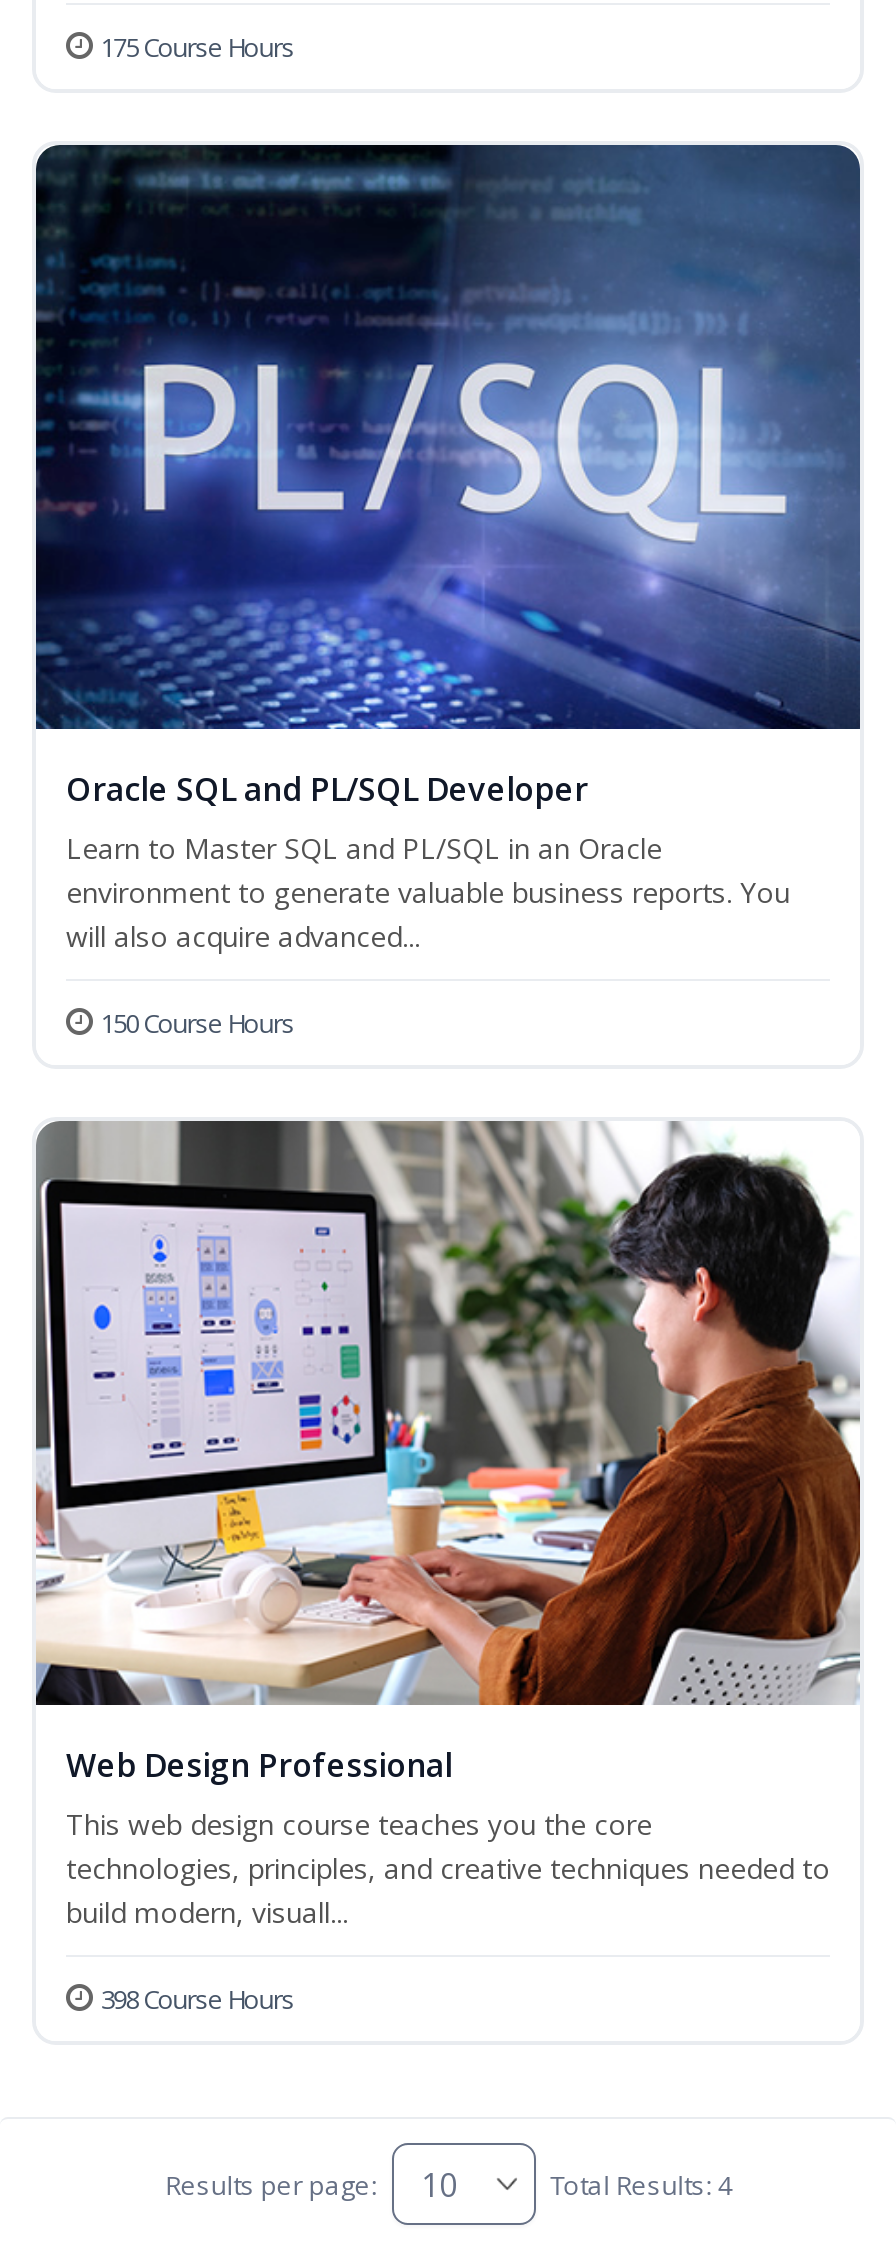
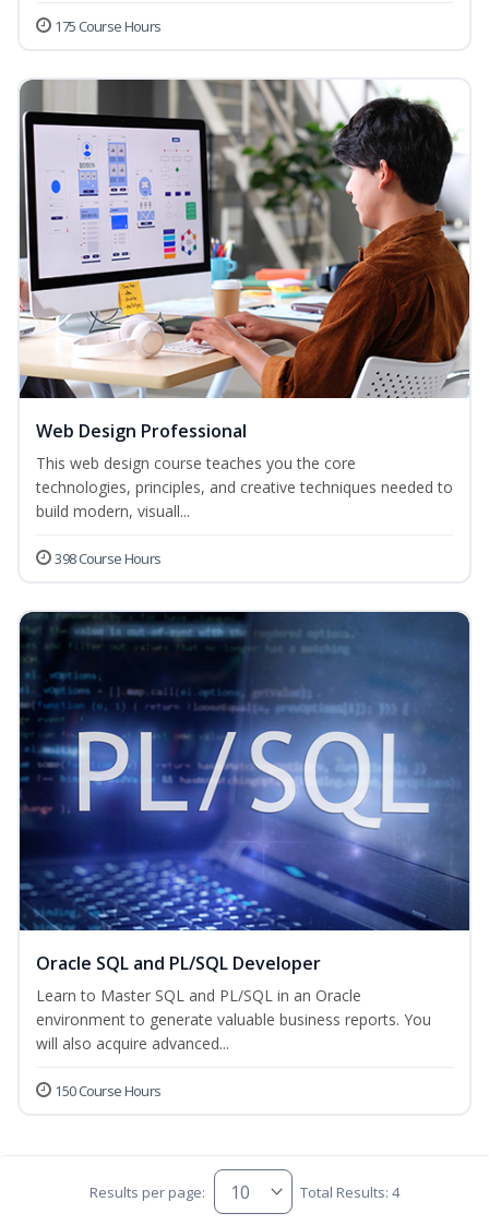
moved down: [image] | Oracle SQL and PL/SQL Developer | Learn to Master SQL and PL/SQL in an Oracle | environment to generate valuable business reports. You | will also acquire advanced... | 150 Course Hours

moved up: [image] | Web Design Professional | This web design course teaches you the core | technologies, principles, and creative techniques needed to | build modern, visuall... | 398 Course Hours
